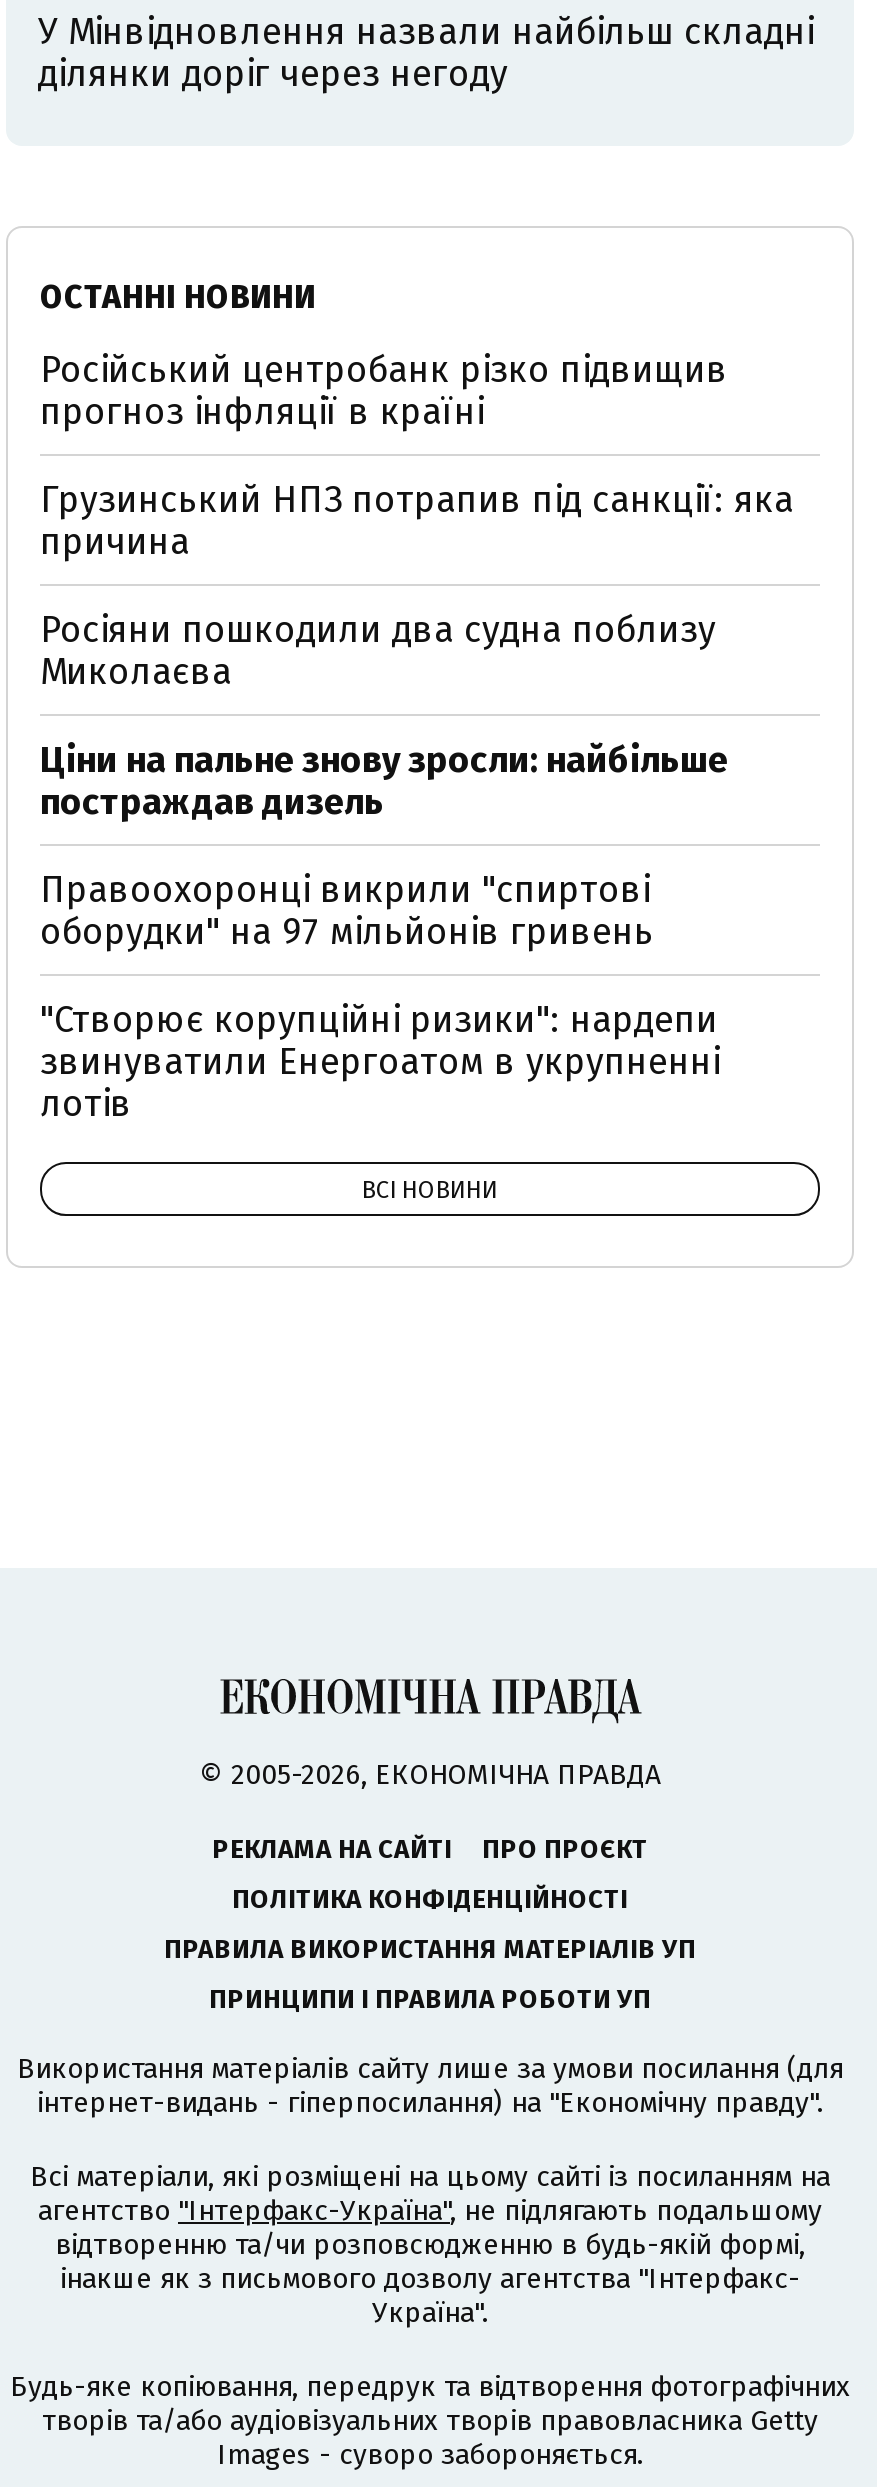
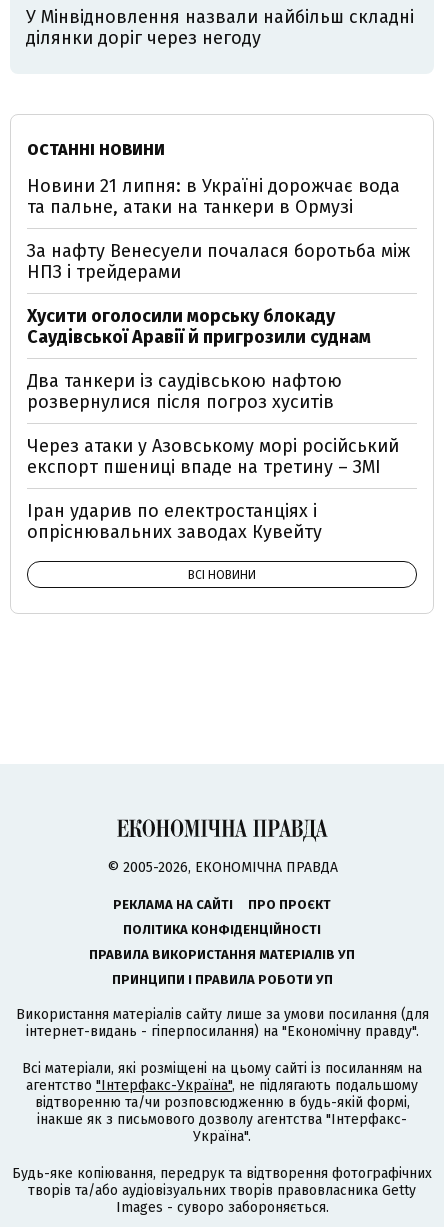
- Російський центробанк різко підвищив
- прогноз інфляції в країні
+ Новини 21 липня: в Україні дорожчає вода
+ та пальне, атаки на танкери в Ормузі

- Грузинський НПЗ потрапив під санкції: яка
- причина
+ За нафту Венесуели почалася боротьба між
+ НПЗ і трейдерами

- Росіяни пошкодили два судна поблизу
- Миколаєва
+ Хусити оголосили морську блокаду
+ Саудівської Аравії й пригрозили суднам

- Ціни на пальне знову зросли: найбільше
- постраждав дизель
+ Два танкери із саудівською нафтою
+ розвернулися після погроз хуситів

- Правоохоронці викрили "спиртові
- оборудки" на 97 мільйонів гривень
+ Через атаки у Азовському морі російський
+ експорт пшениці впаде на третину – ЗМІ

- "Створює корупційні ризики": нардепи
- звинуватили Енергоатом в укрупненні
- лотів
+ Іран ударив по електростанціях і
+ опріснювальних заводах Кувейту
